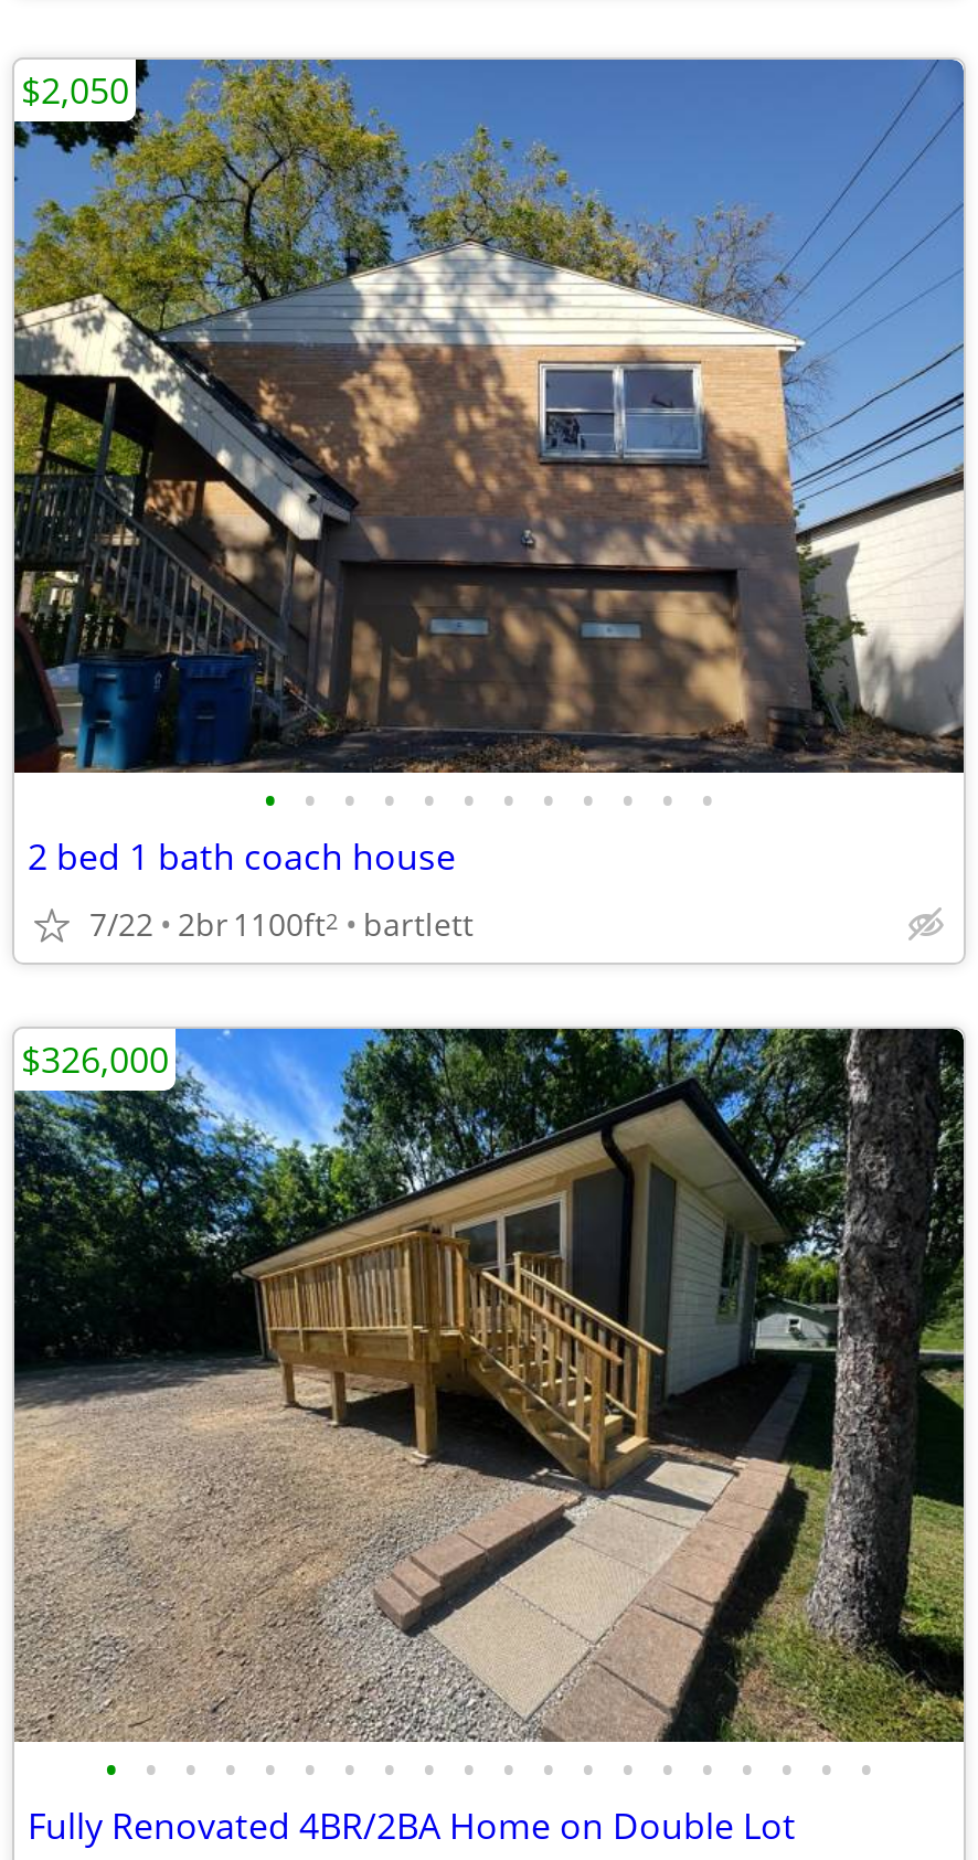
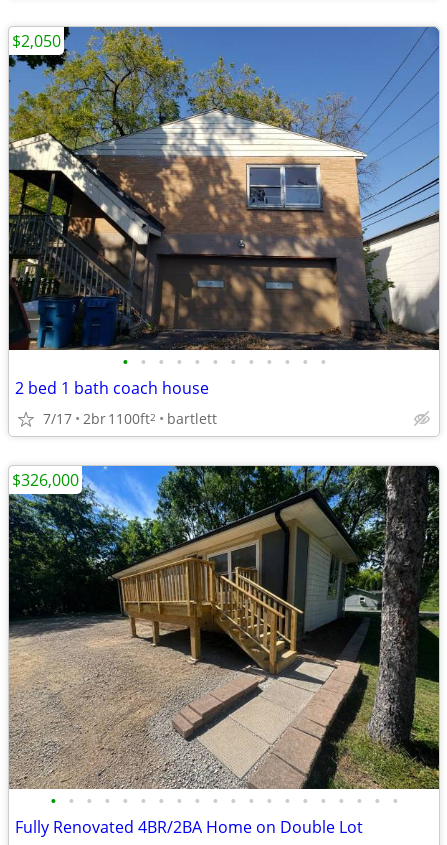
- 7/22 2br 1100ft2 bartlett
+ 7/17 2br 1100ft2 bartlett
